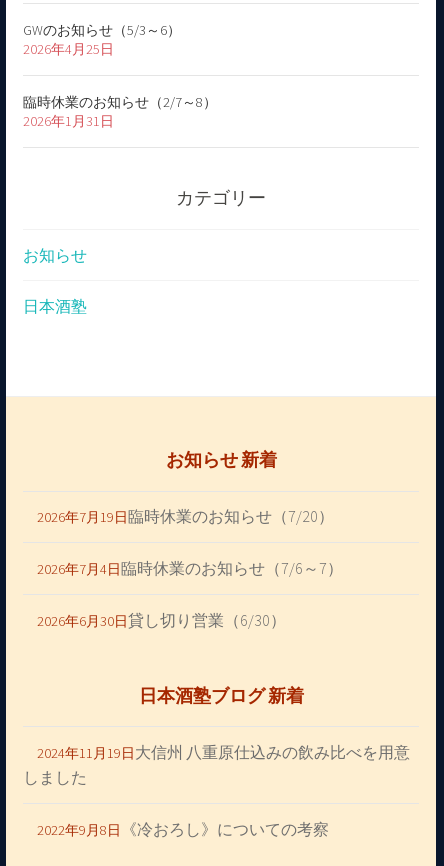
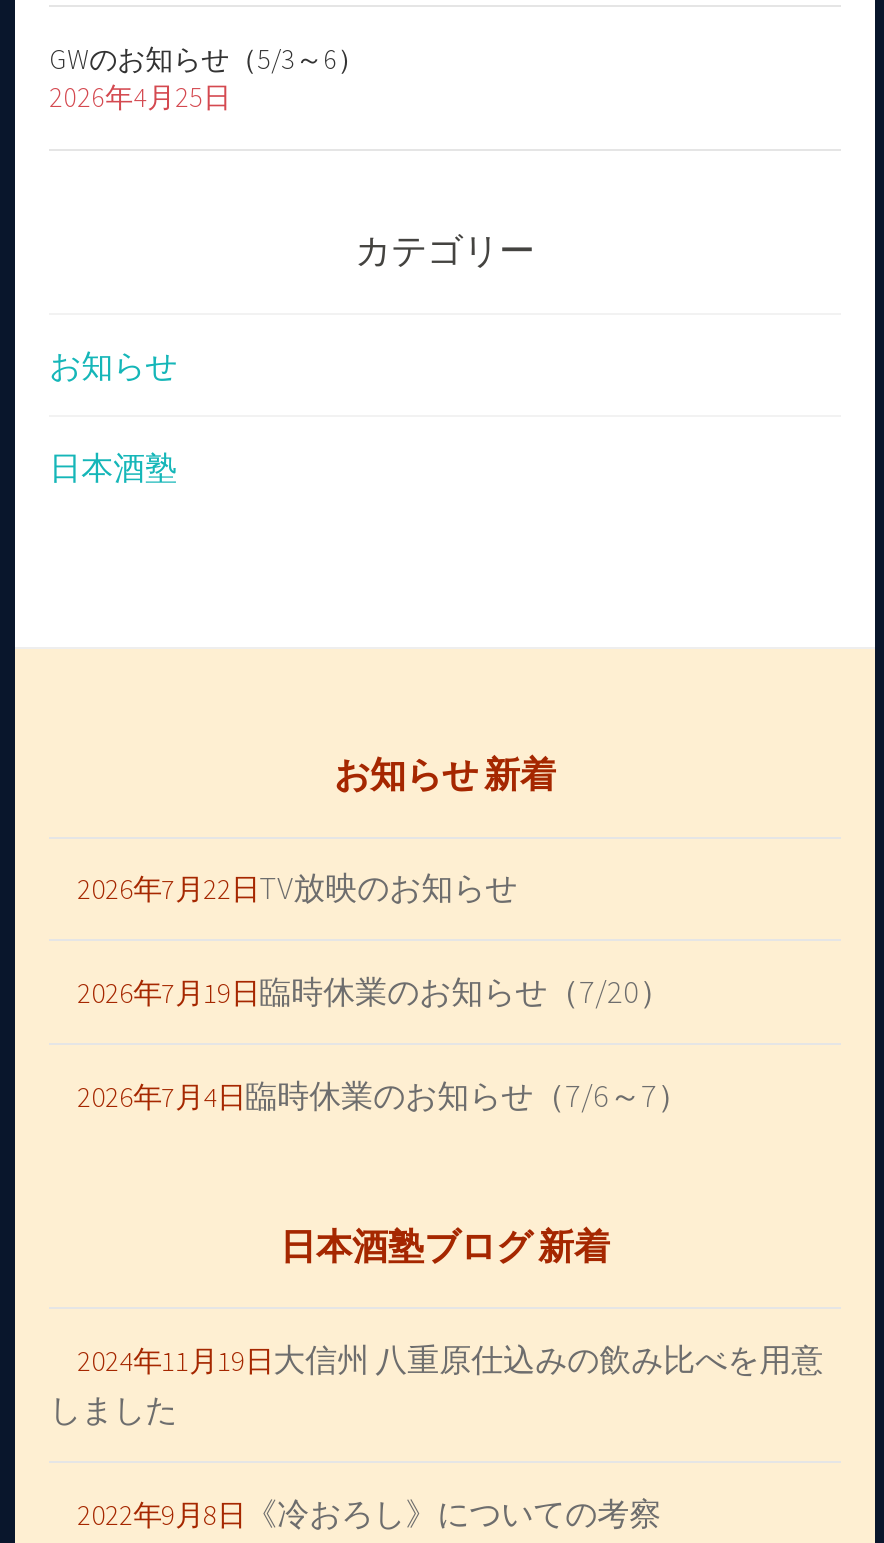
- 臨時休業のお知らせ（2/7～8）
- 2026年1月31日

+ 2026年7月22日TV放映のお知らせ

- 2026年6月30日貸し切り営業（6/30）
